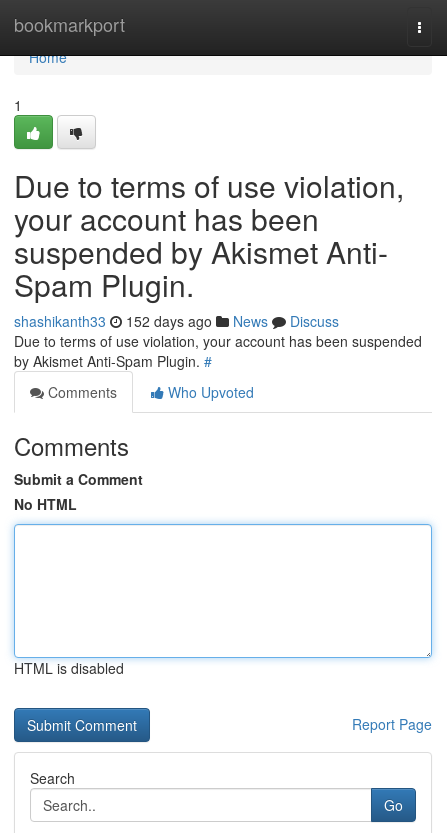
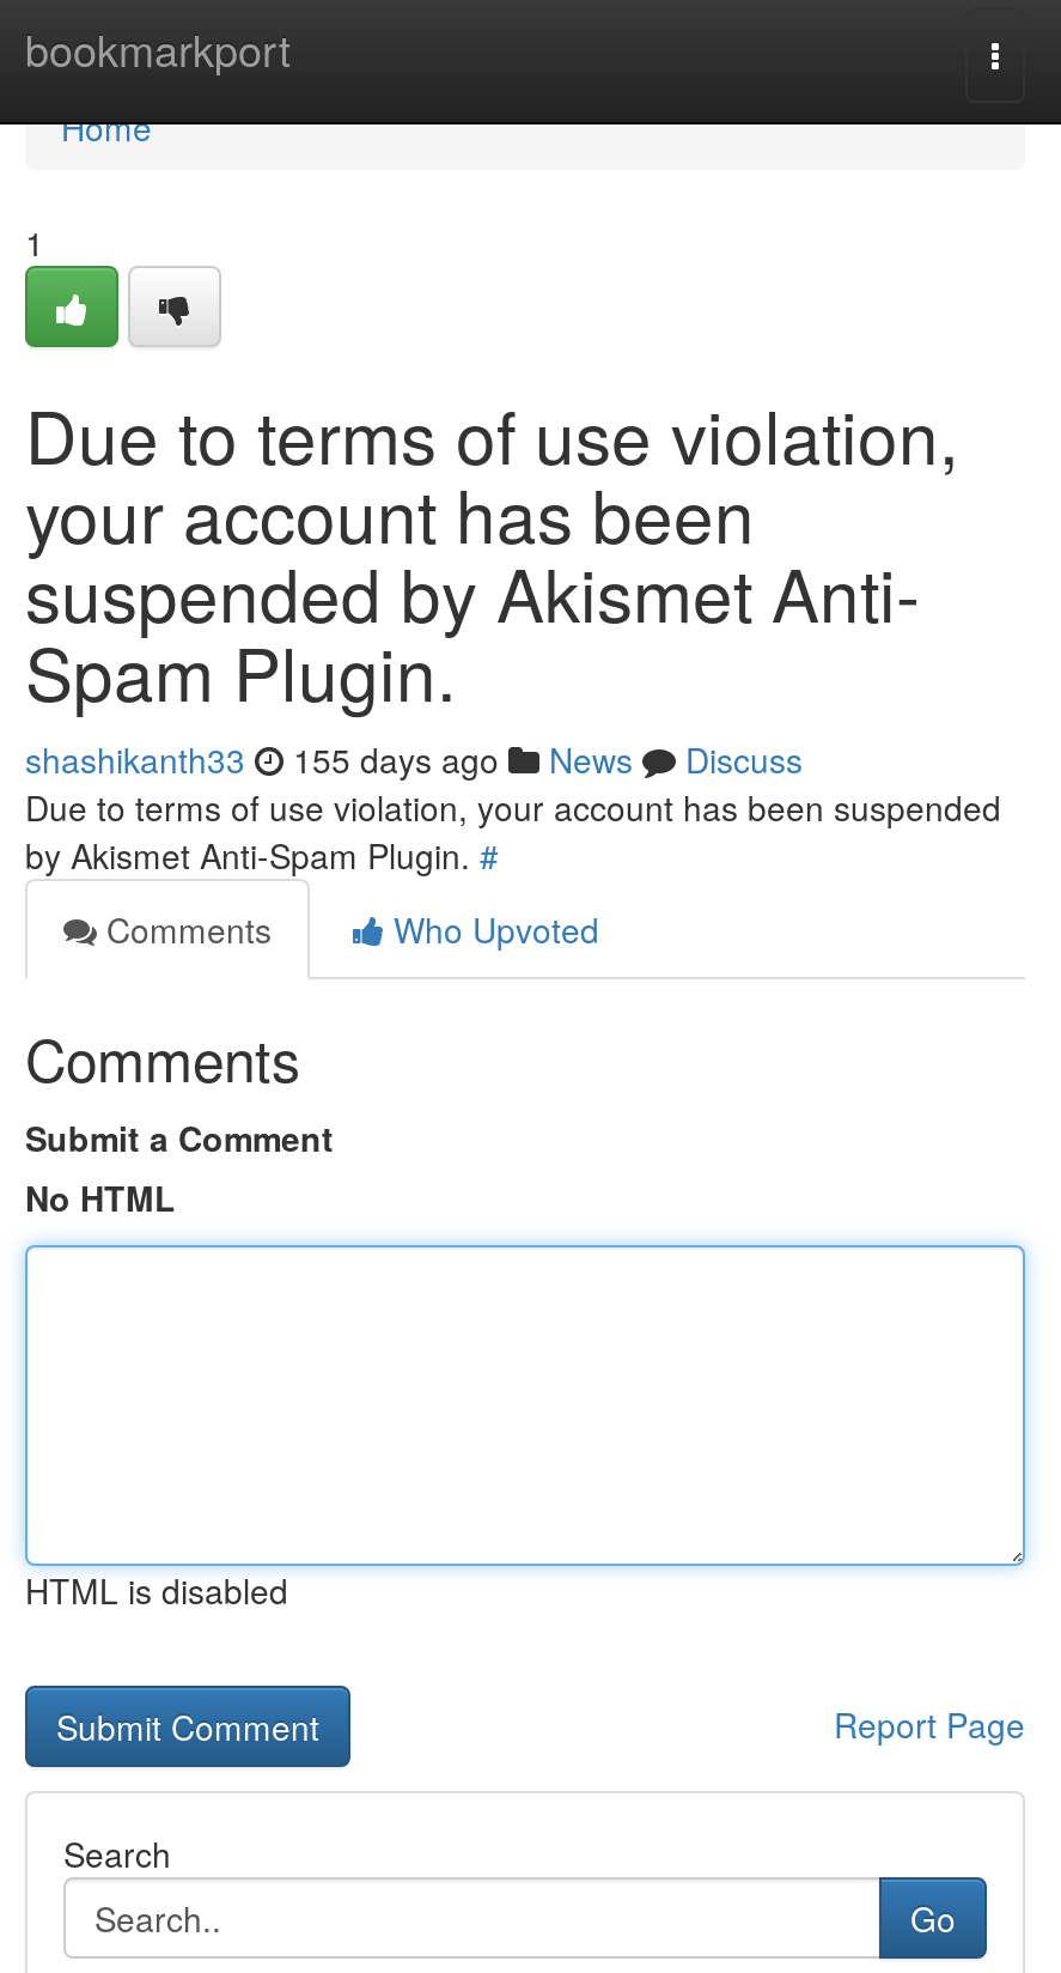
- shashikanth33 152 days ago News Discuss
+ shashikanth33 155 days ago News Discuss
